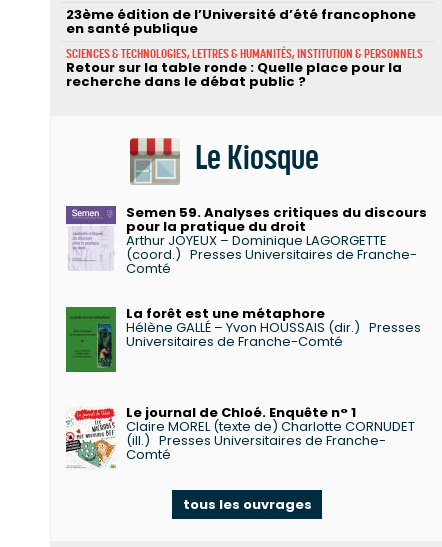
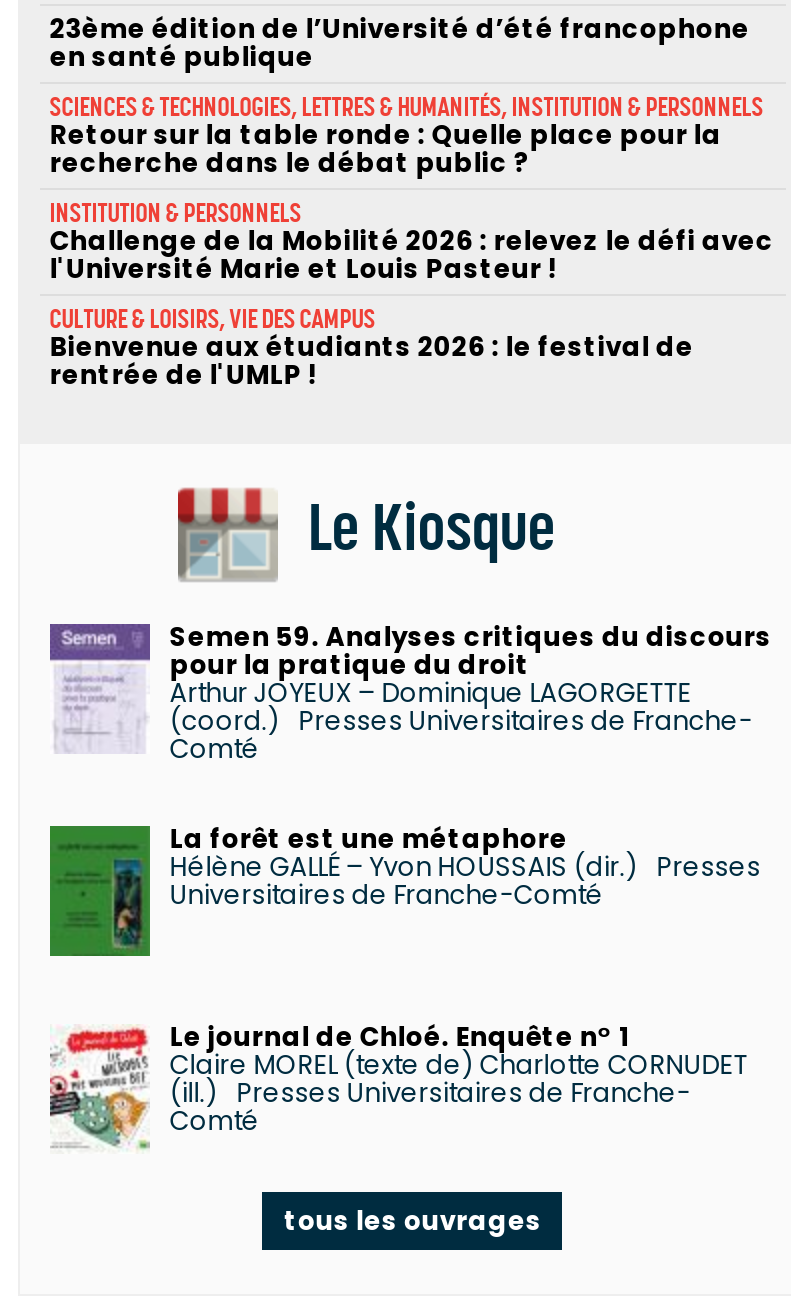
+ INSTITUTION & PERSONNELS
+ Challenge de la Mobilité 2026 : relevez le défi avec
+ l'Université Marie et Louis Pasteur !
+ CULTURE & LOISIRS, VIE DES CAMPUS
+ Bienvenue aux étudiants 2026 : le festival de
+ rentrée de l'UMLP !
